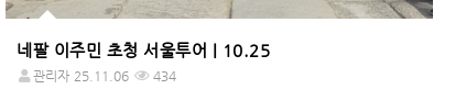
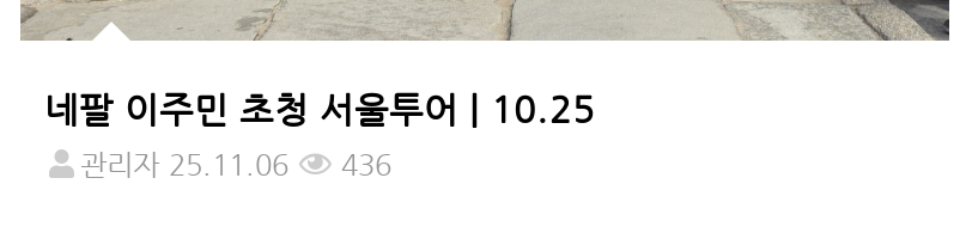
- 관리자 25.11.06 434
+ 관리자 25.11.06 436
